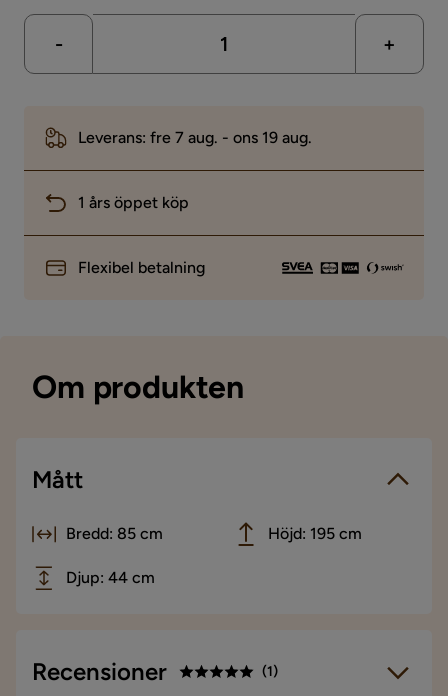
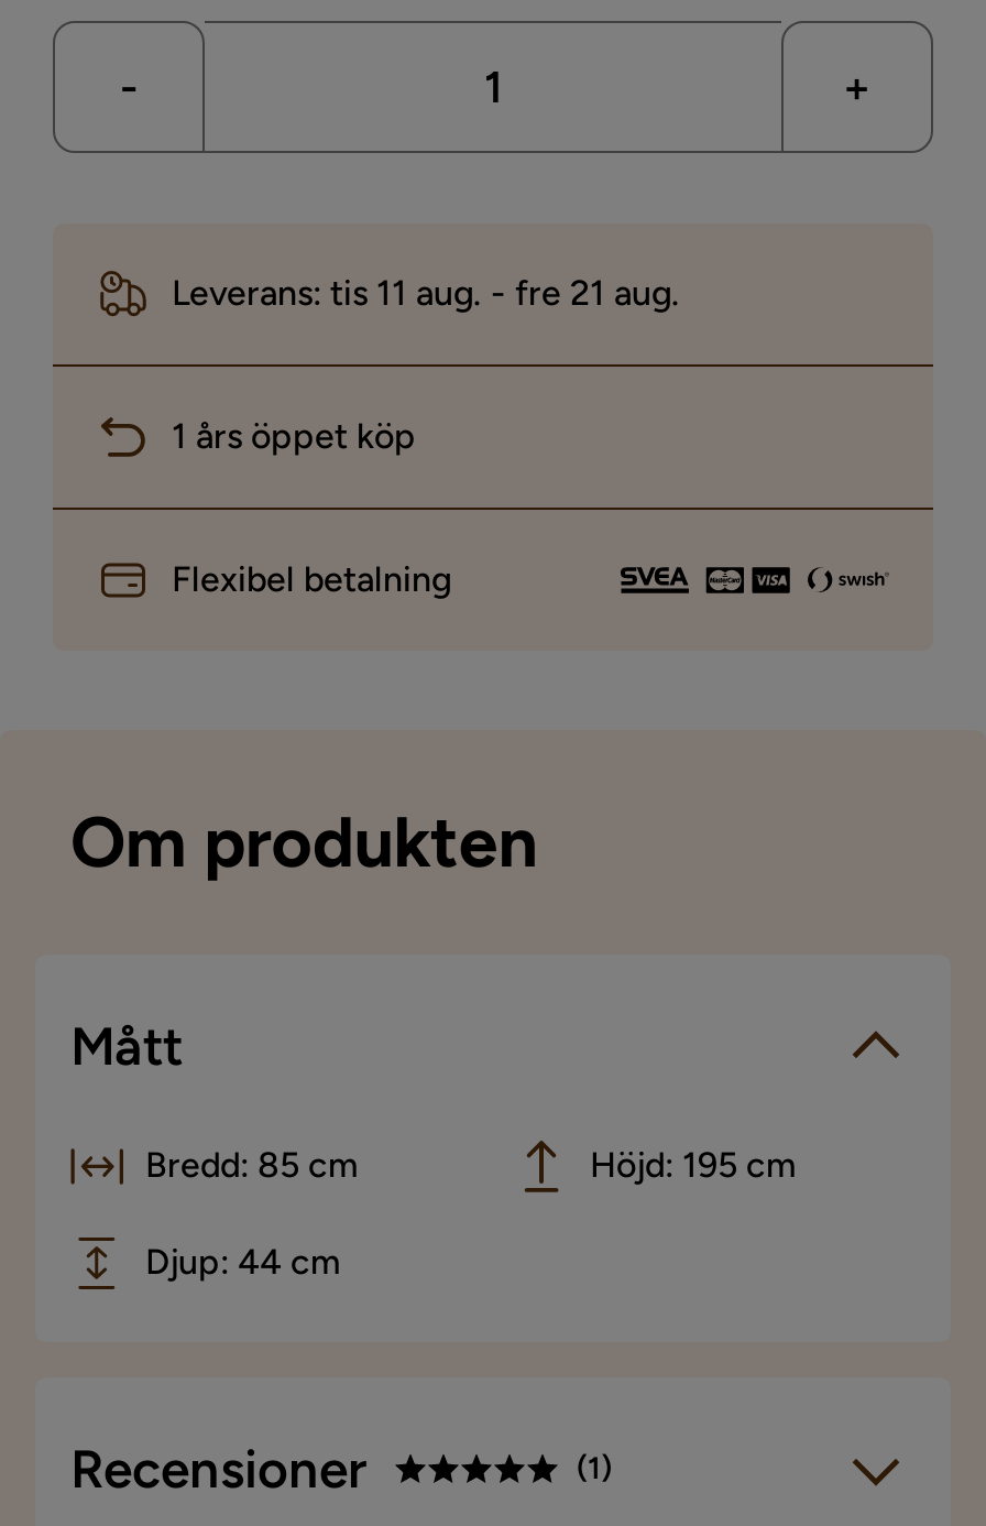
- Leverans: fre 7 aug. - ons 19 aug.
+ Leverans: tis 11 aug. - fre 21 aug.
